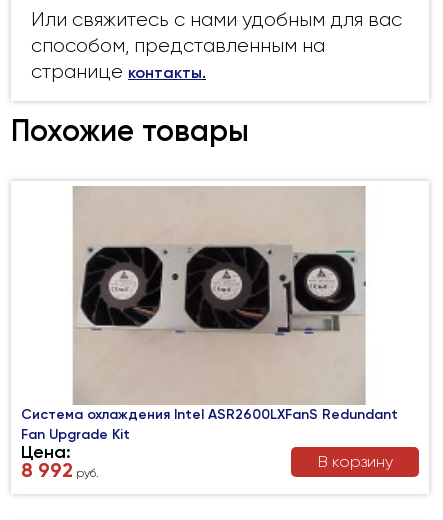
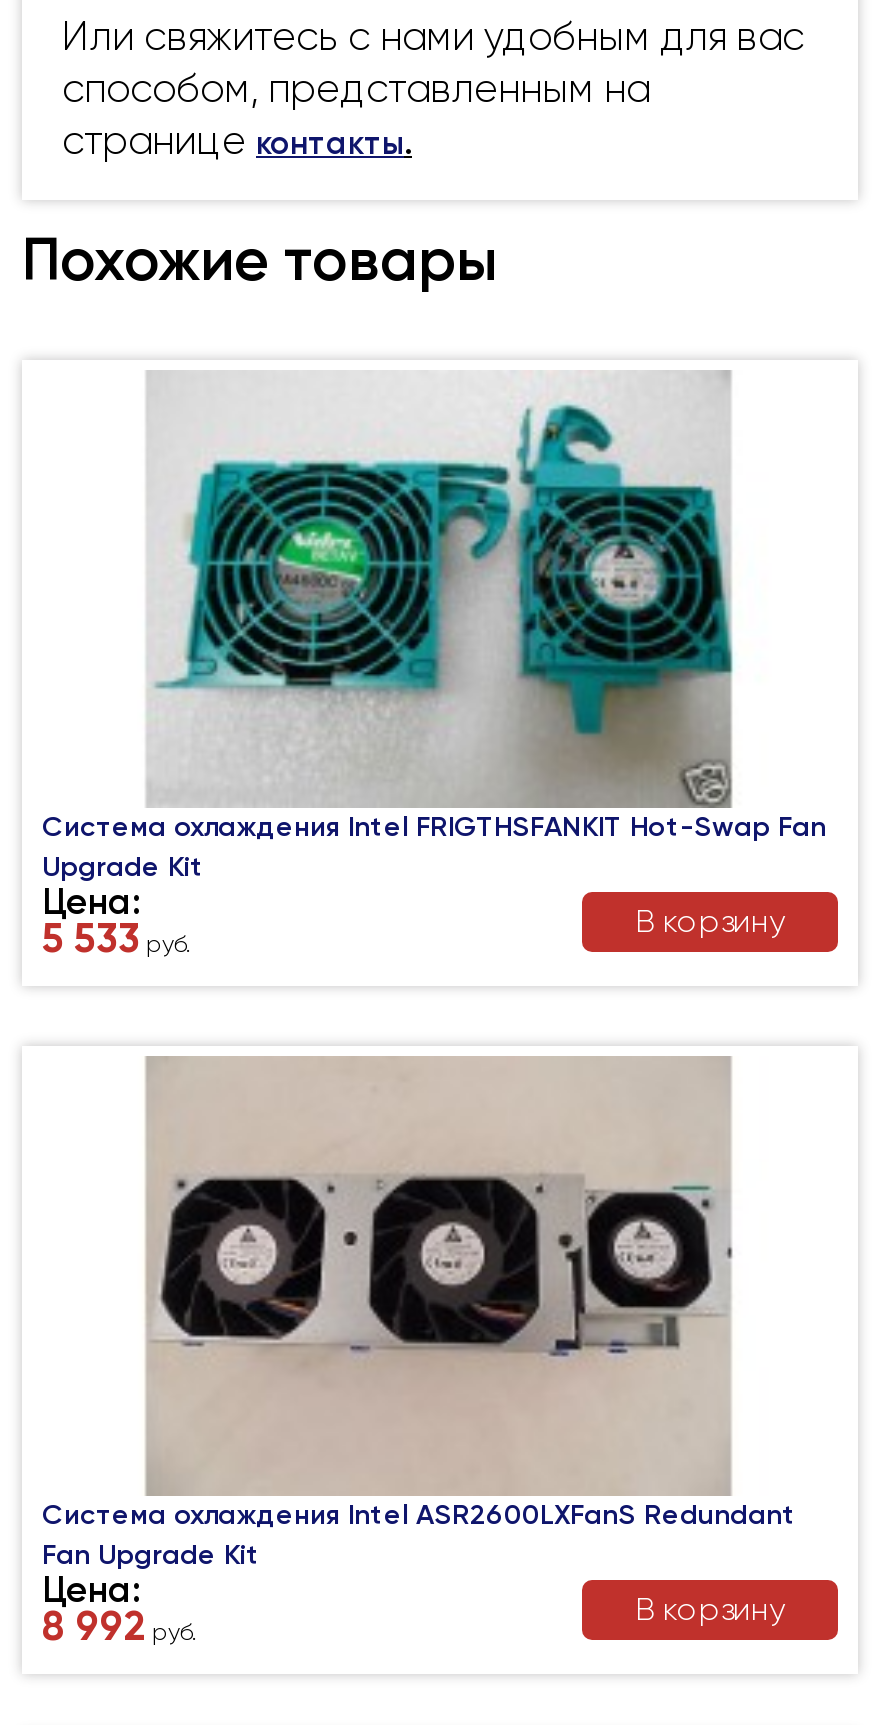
+ [image]
+ Система охлаждения Intel FRIGTHSFANKIT Hot-Swap Fan
+ Upgrade Kit
+ Цена:
+ 5 533 руб.
+ В корзину
